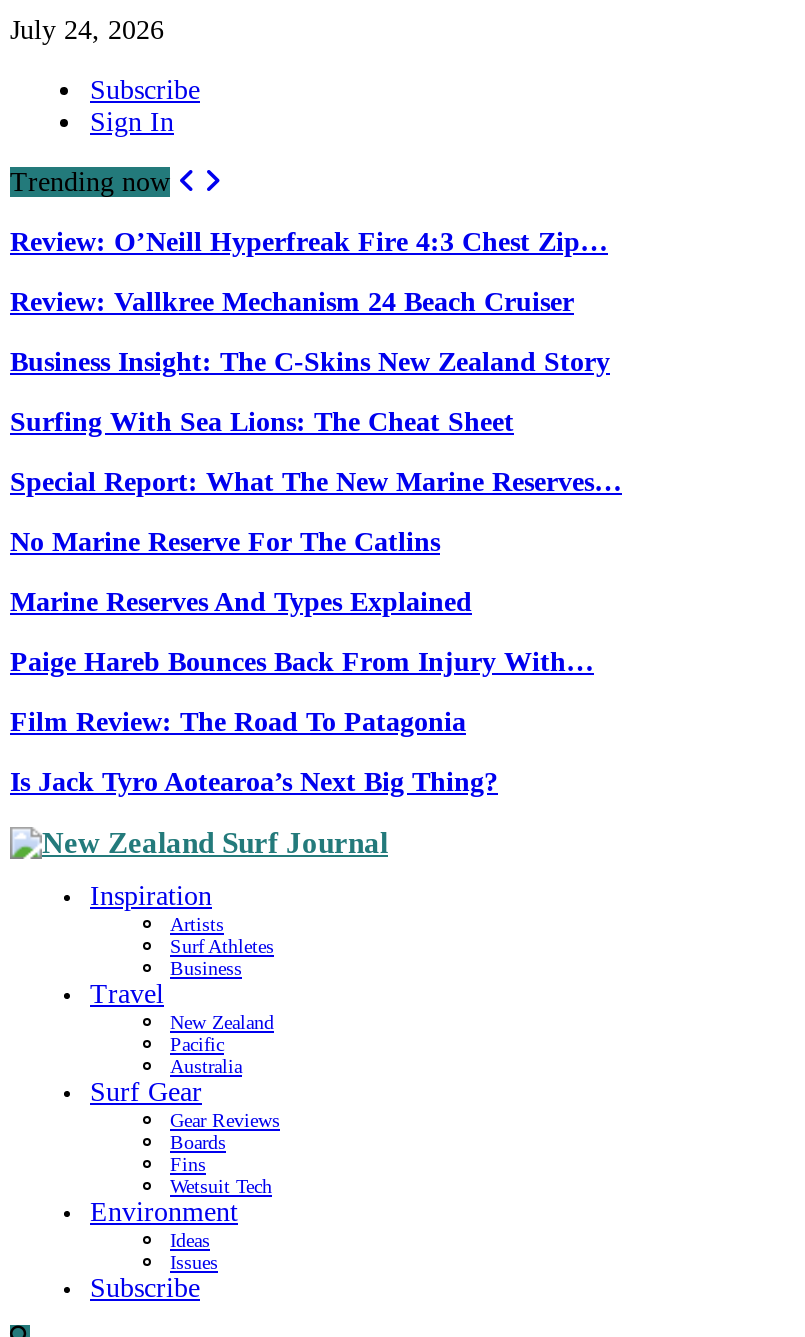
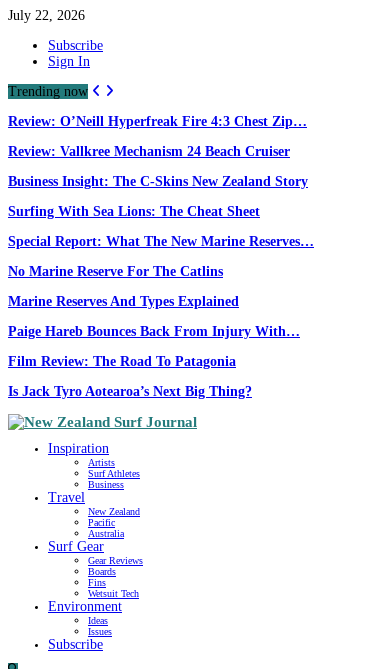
- July 24, 2026
+ July 22, 2026
